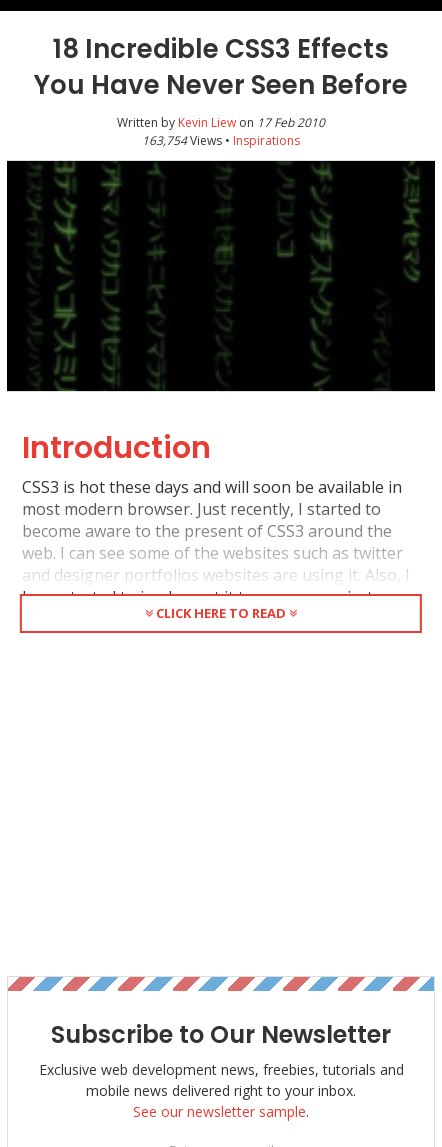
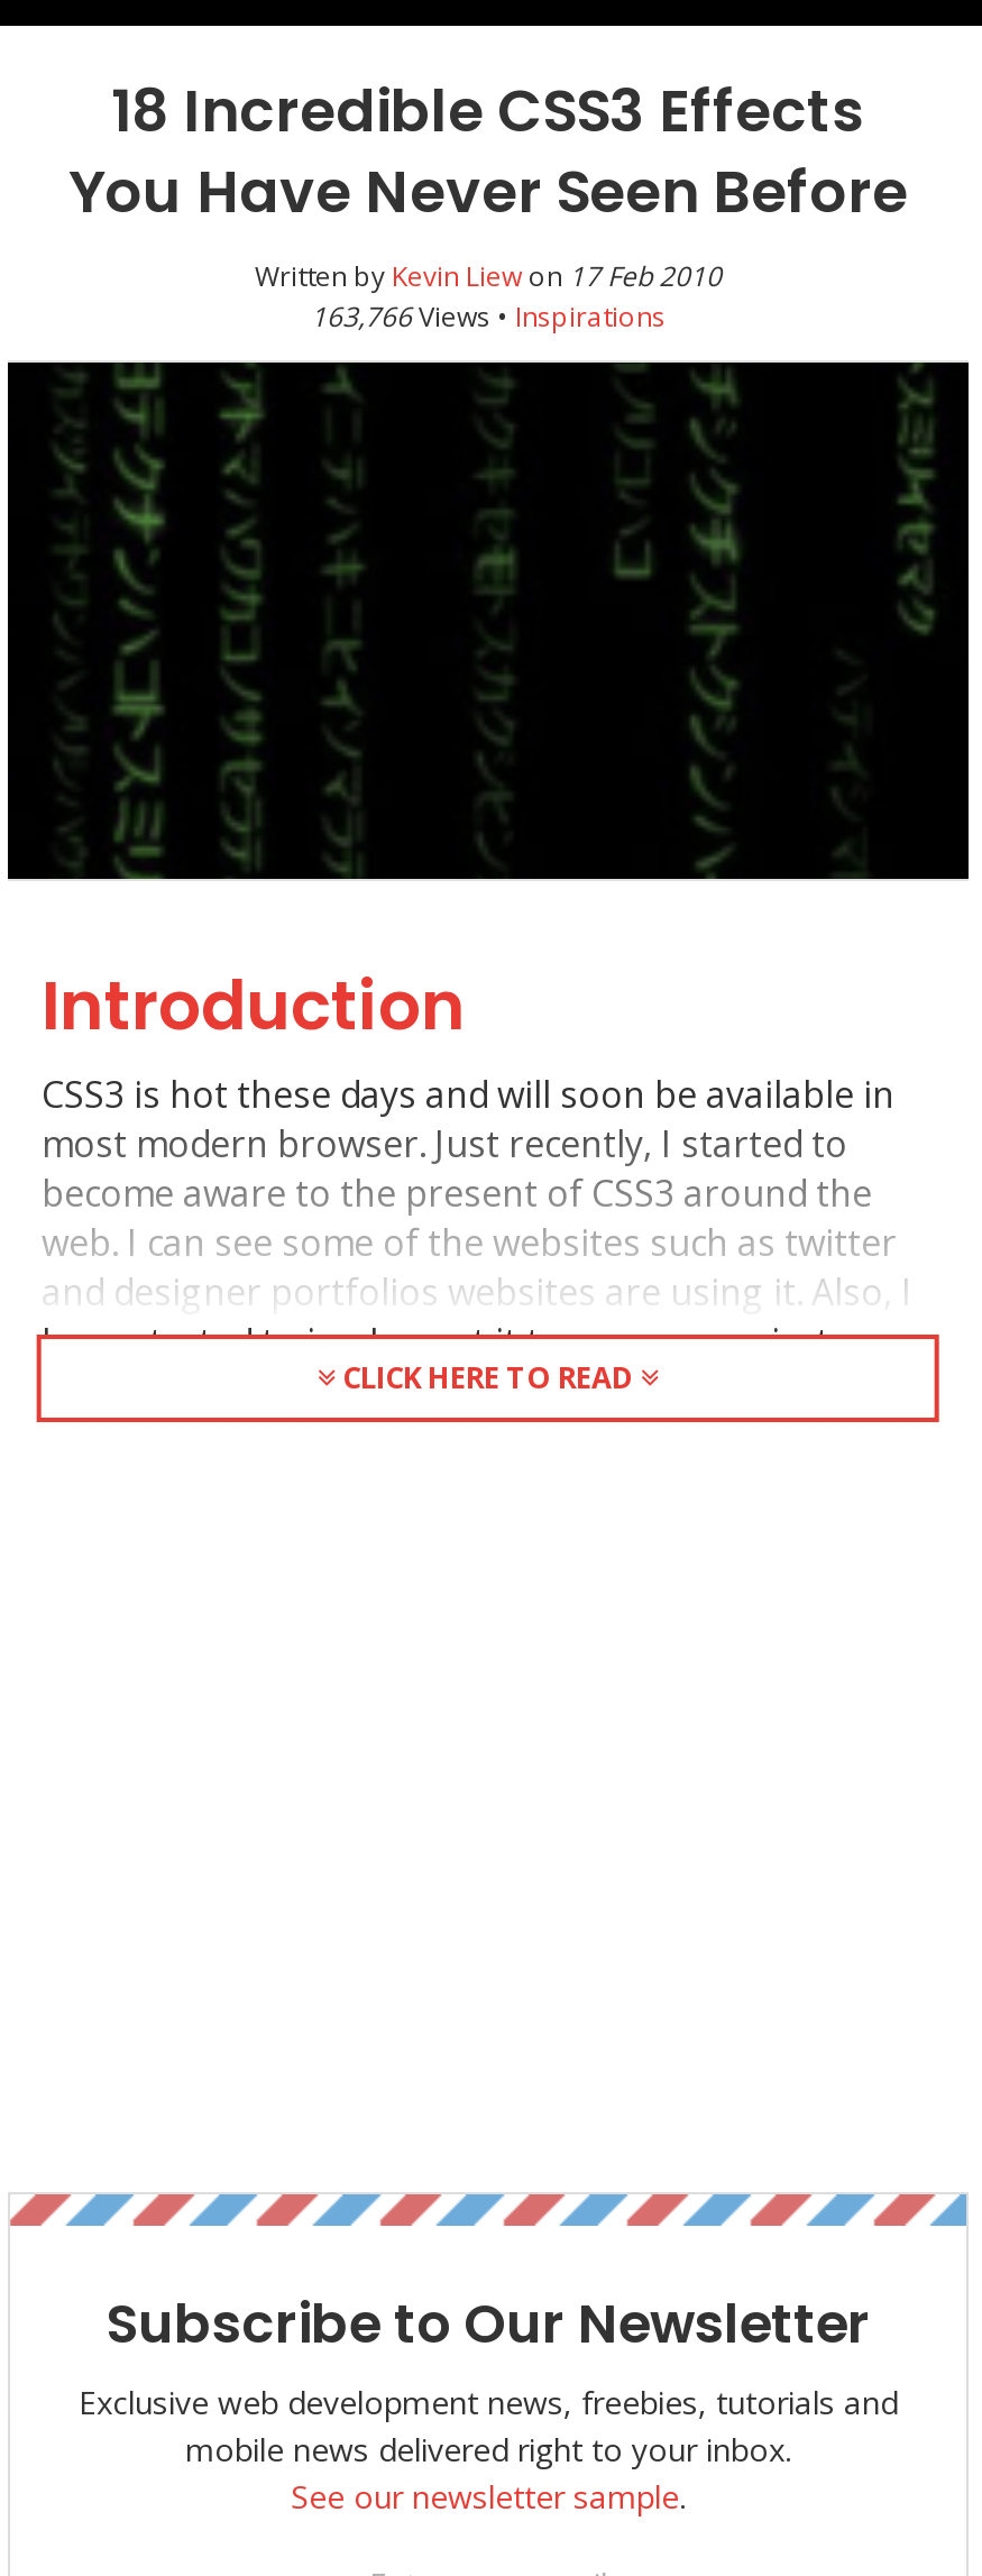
- 163,754Views • Inspirations
+ 163,766Views • Inspirations
